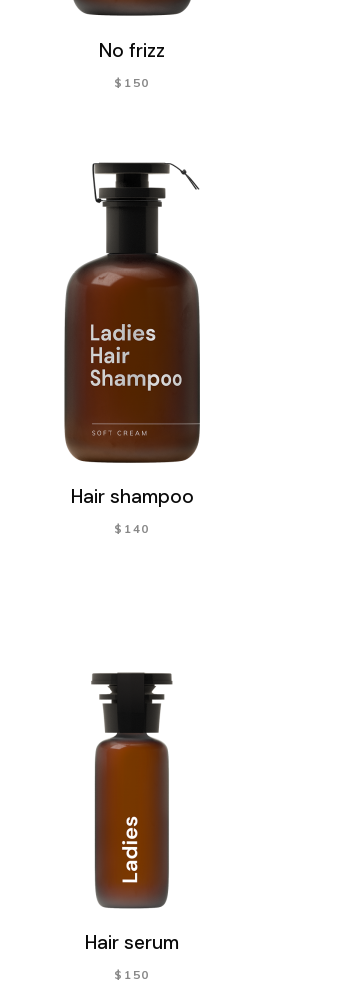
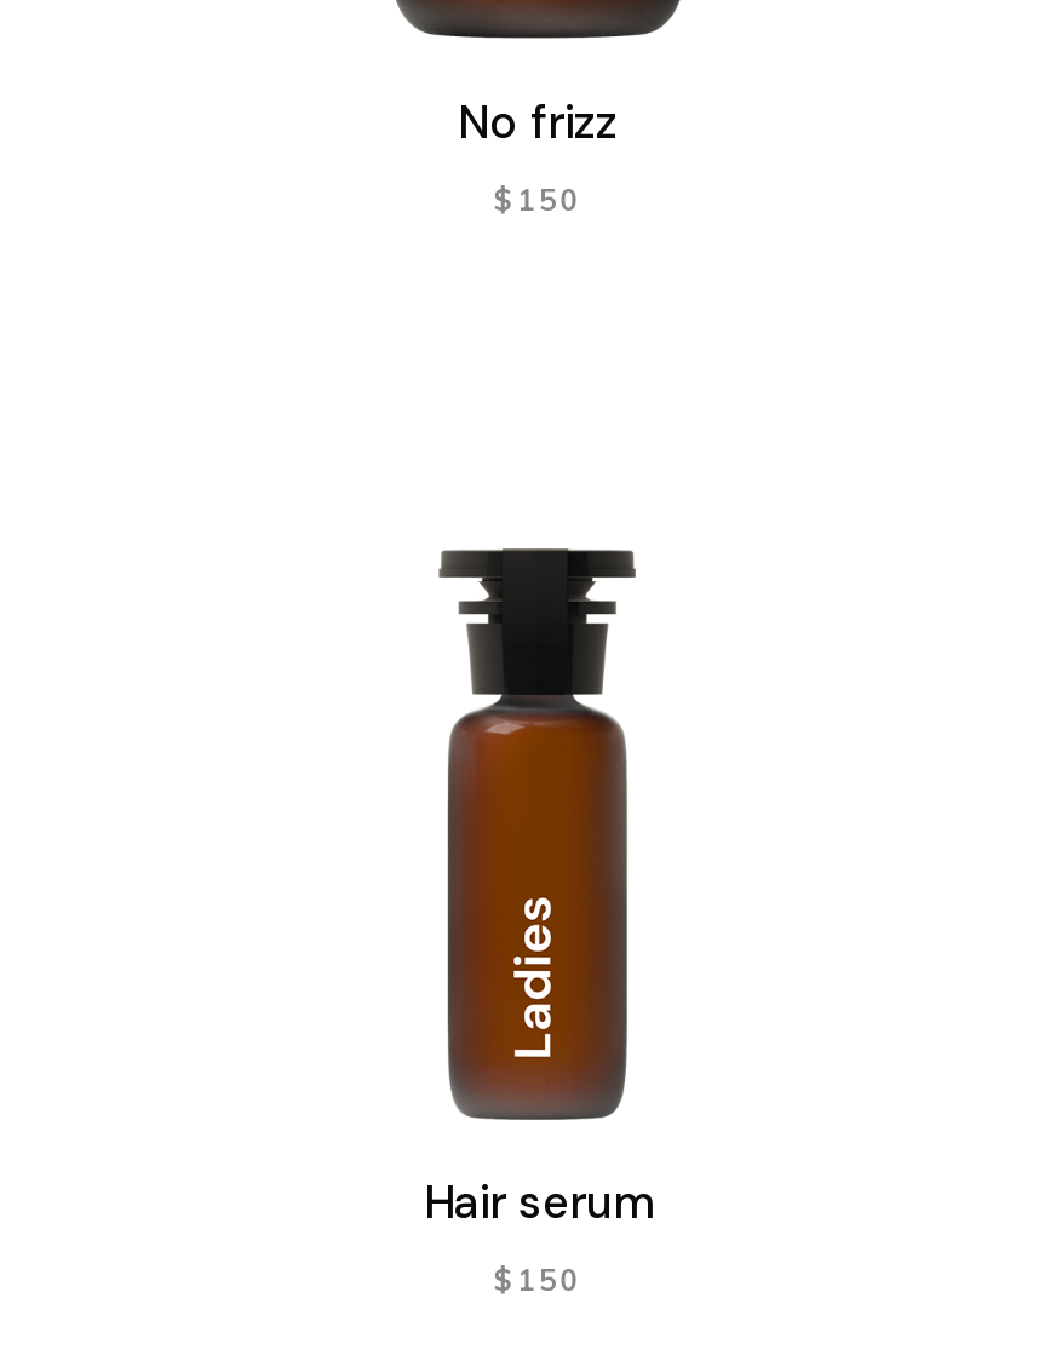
- [image]
- Hair shampoo
- $140
